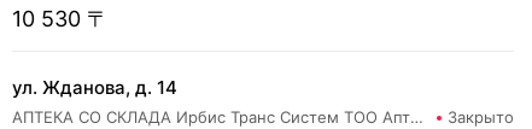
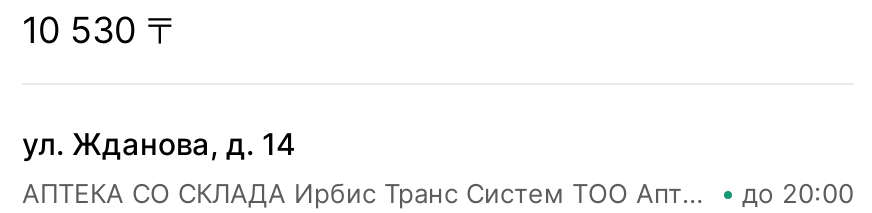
- Закрыто
+ до 20:00
